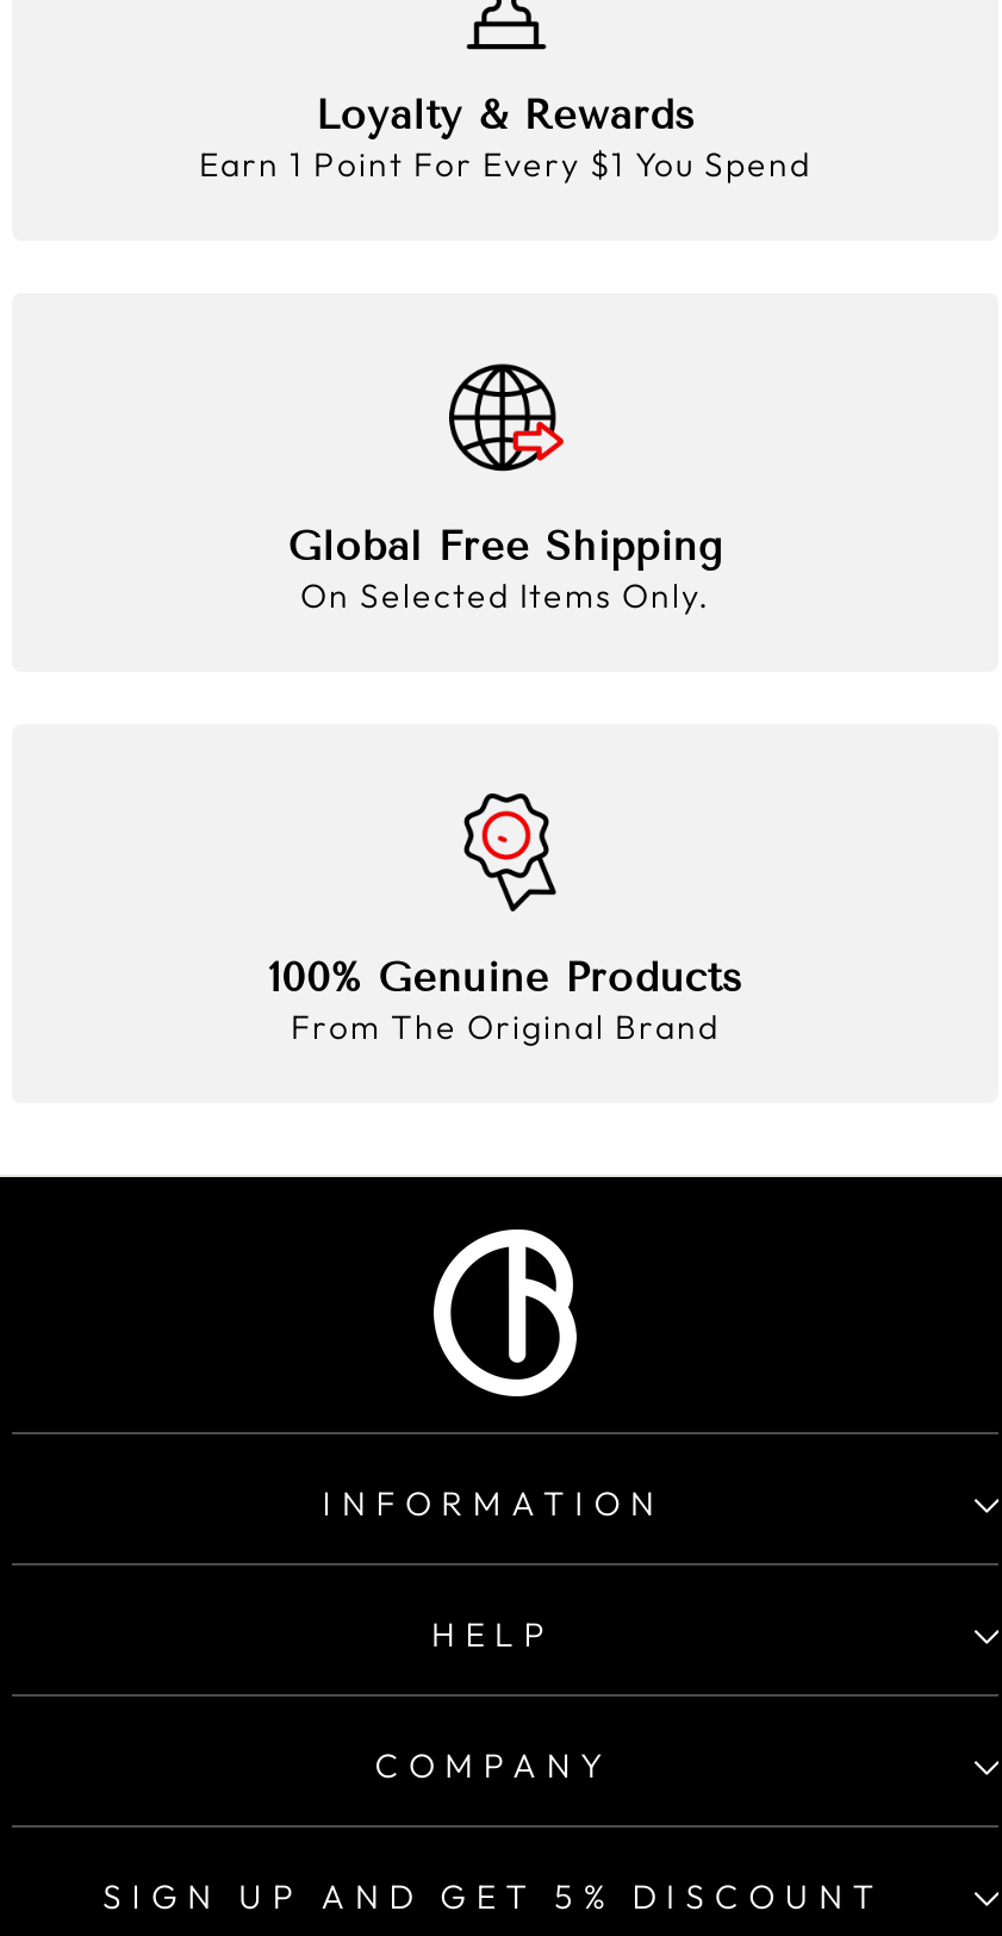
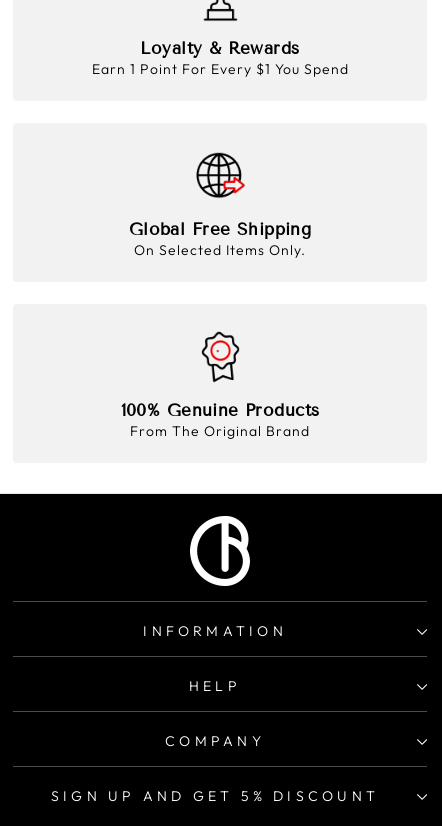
- [image]
+ [image]
